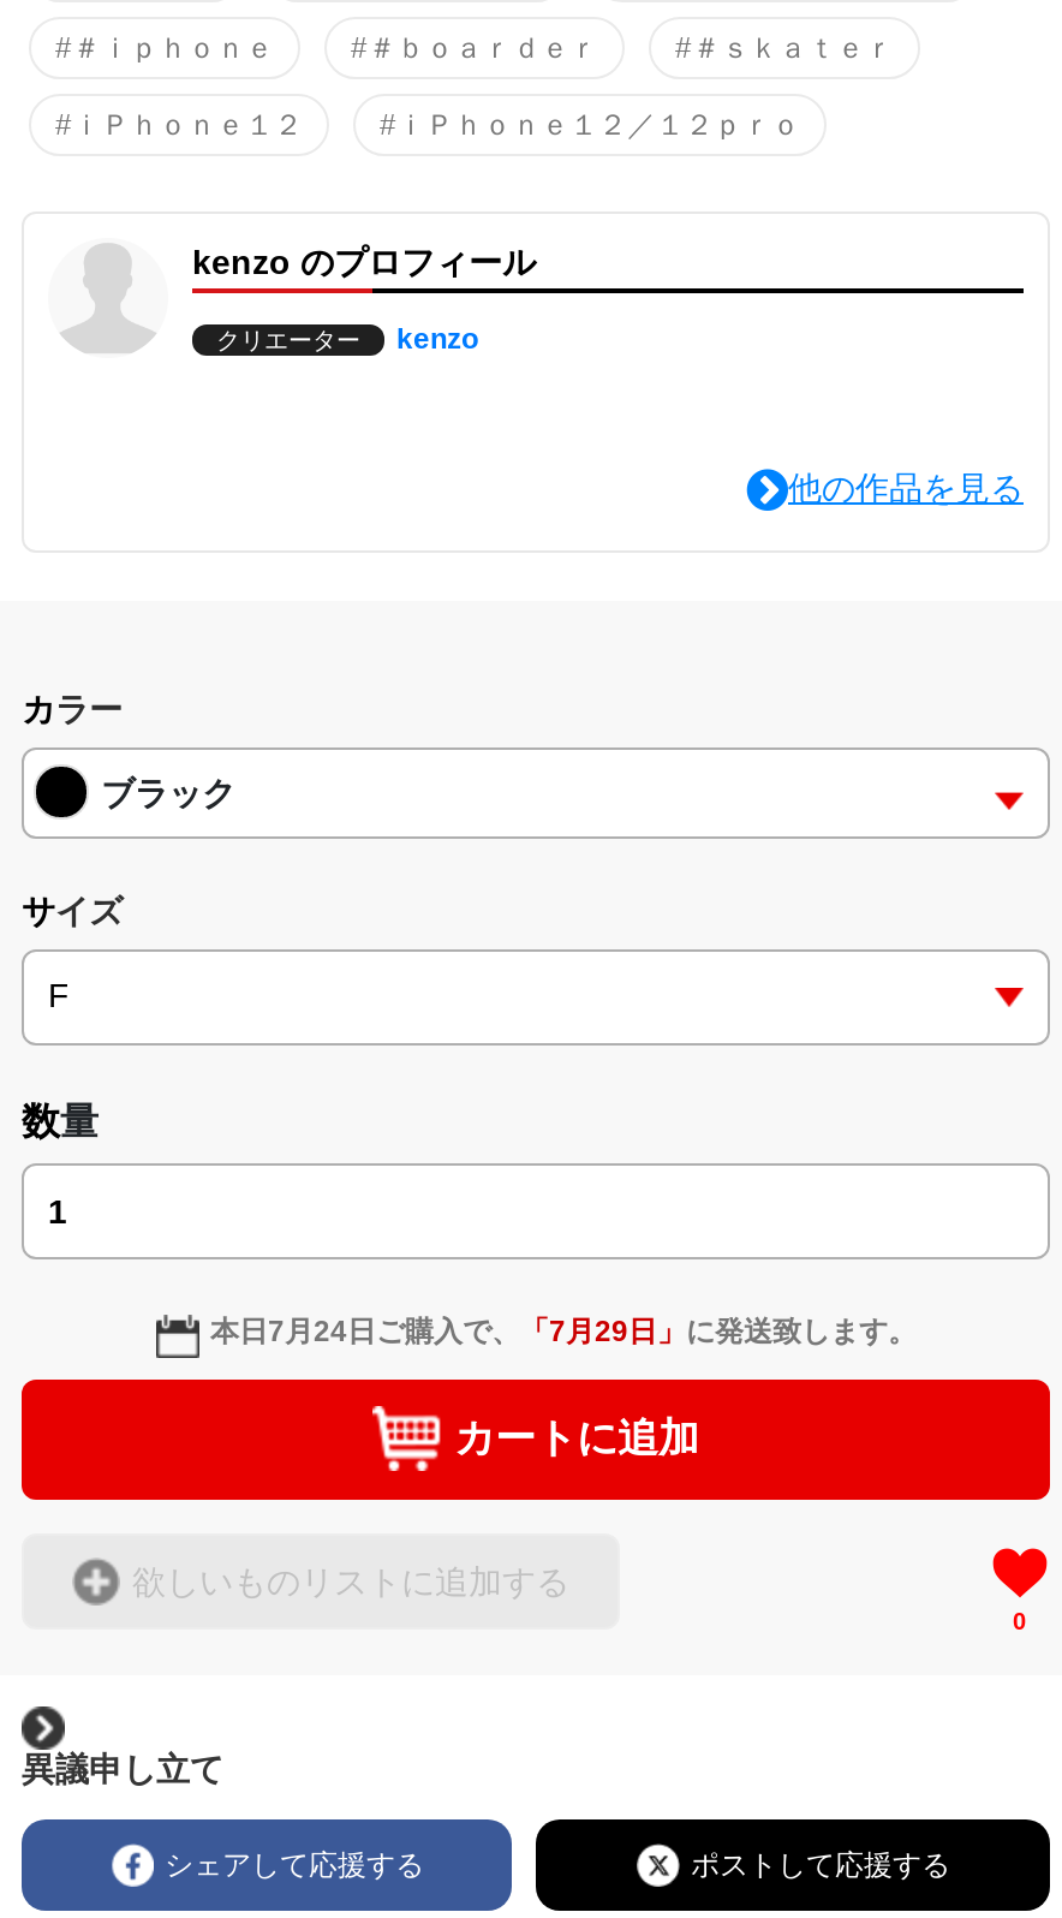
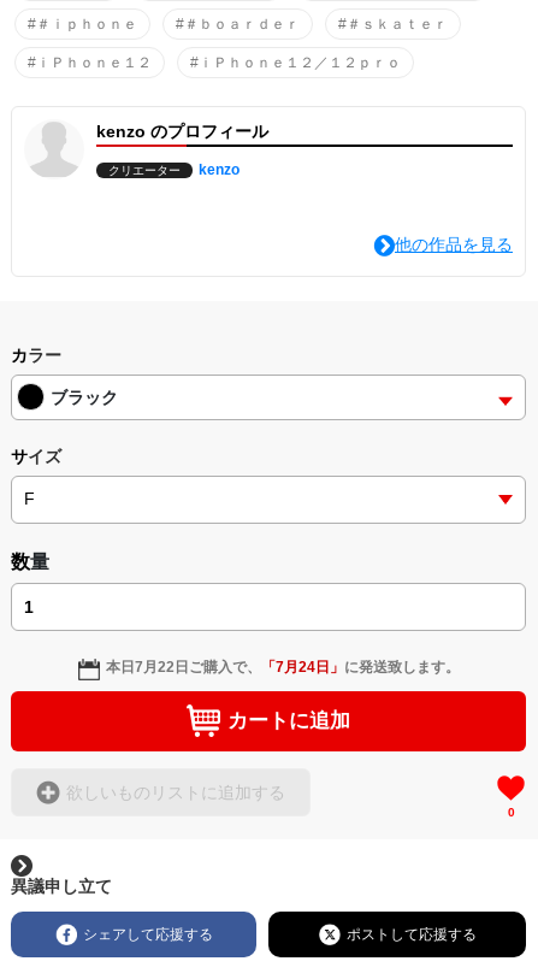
- 本日7月24日ご購入で、「7月29日」に発送致します。
+ 本日7月22日ご購入で、「7月24日」に発送致します。
